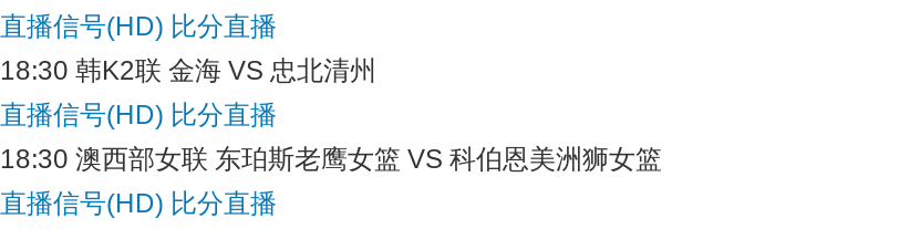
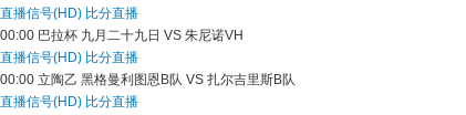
- 18:30 韩K2联金海 VS 忠北清州
+ 00:00 巴拉杯九月二十九日 VS 朱尼诺VH

- 18:30 澳西部女联东珀斯老鹰女篮 VS 科伯恩美洲狮女篮
+ 00:00 立陶乙黑格曼利图恩B队 VS 扎尔吉里斯B队
